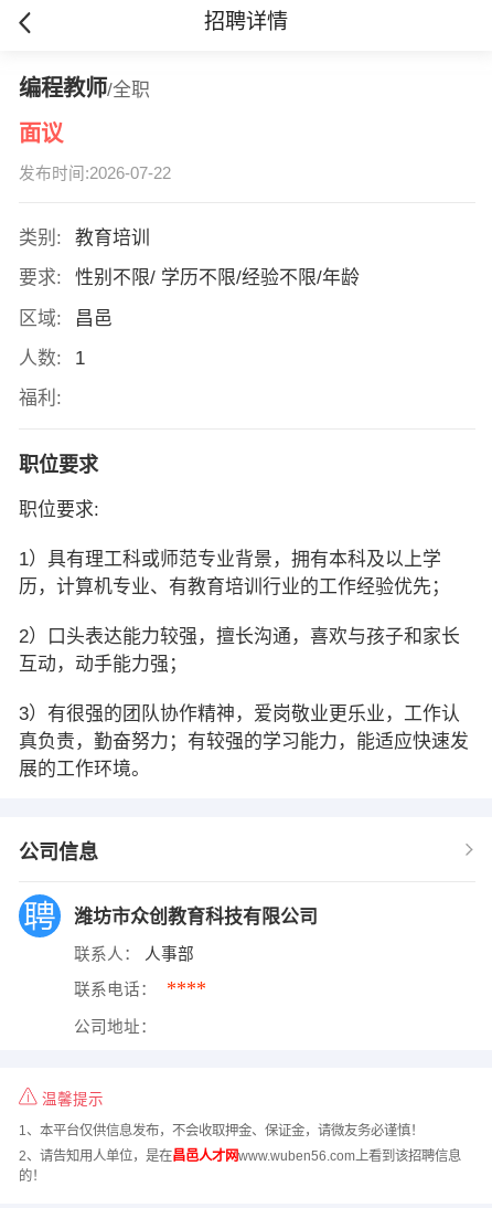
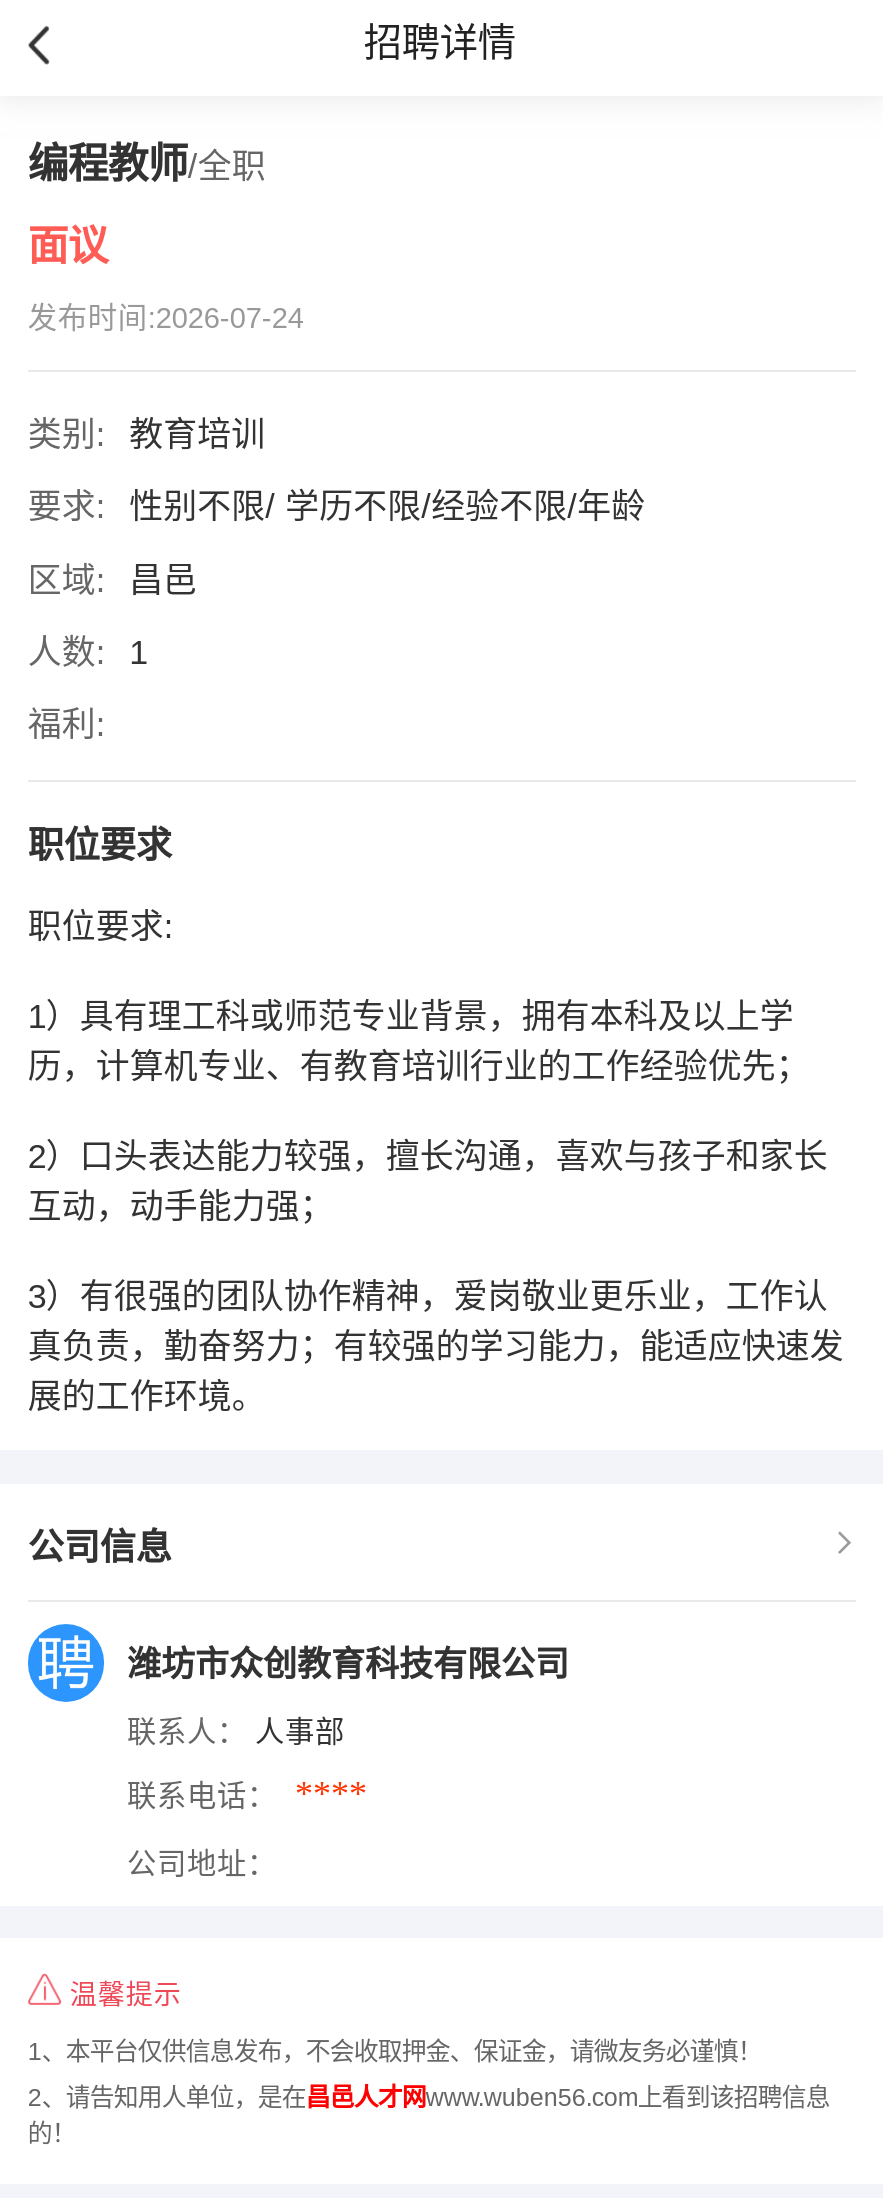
- 发布时间:2026-07-22
+ 发布时间:2026-07-24
